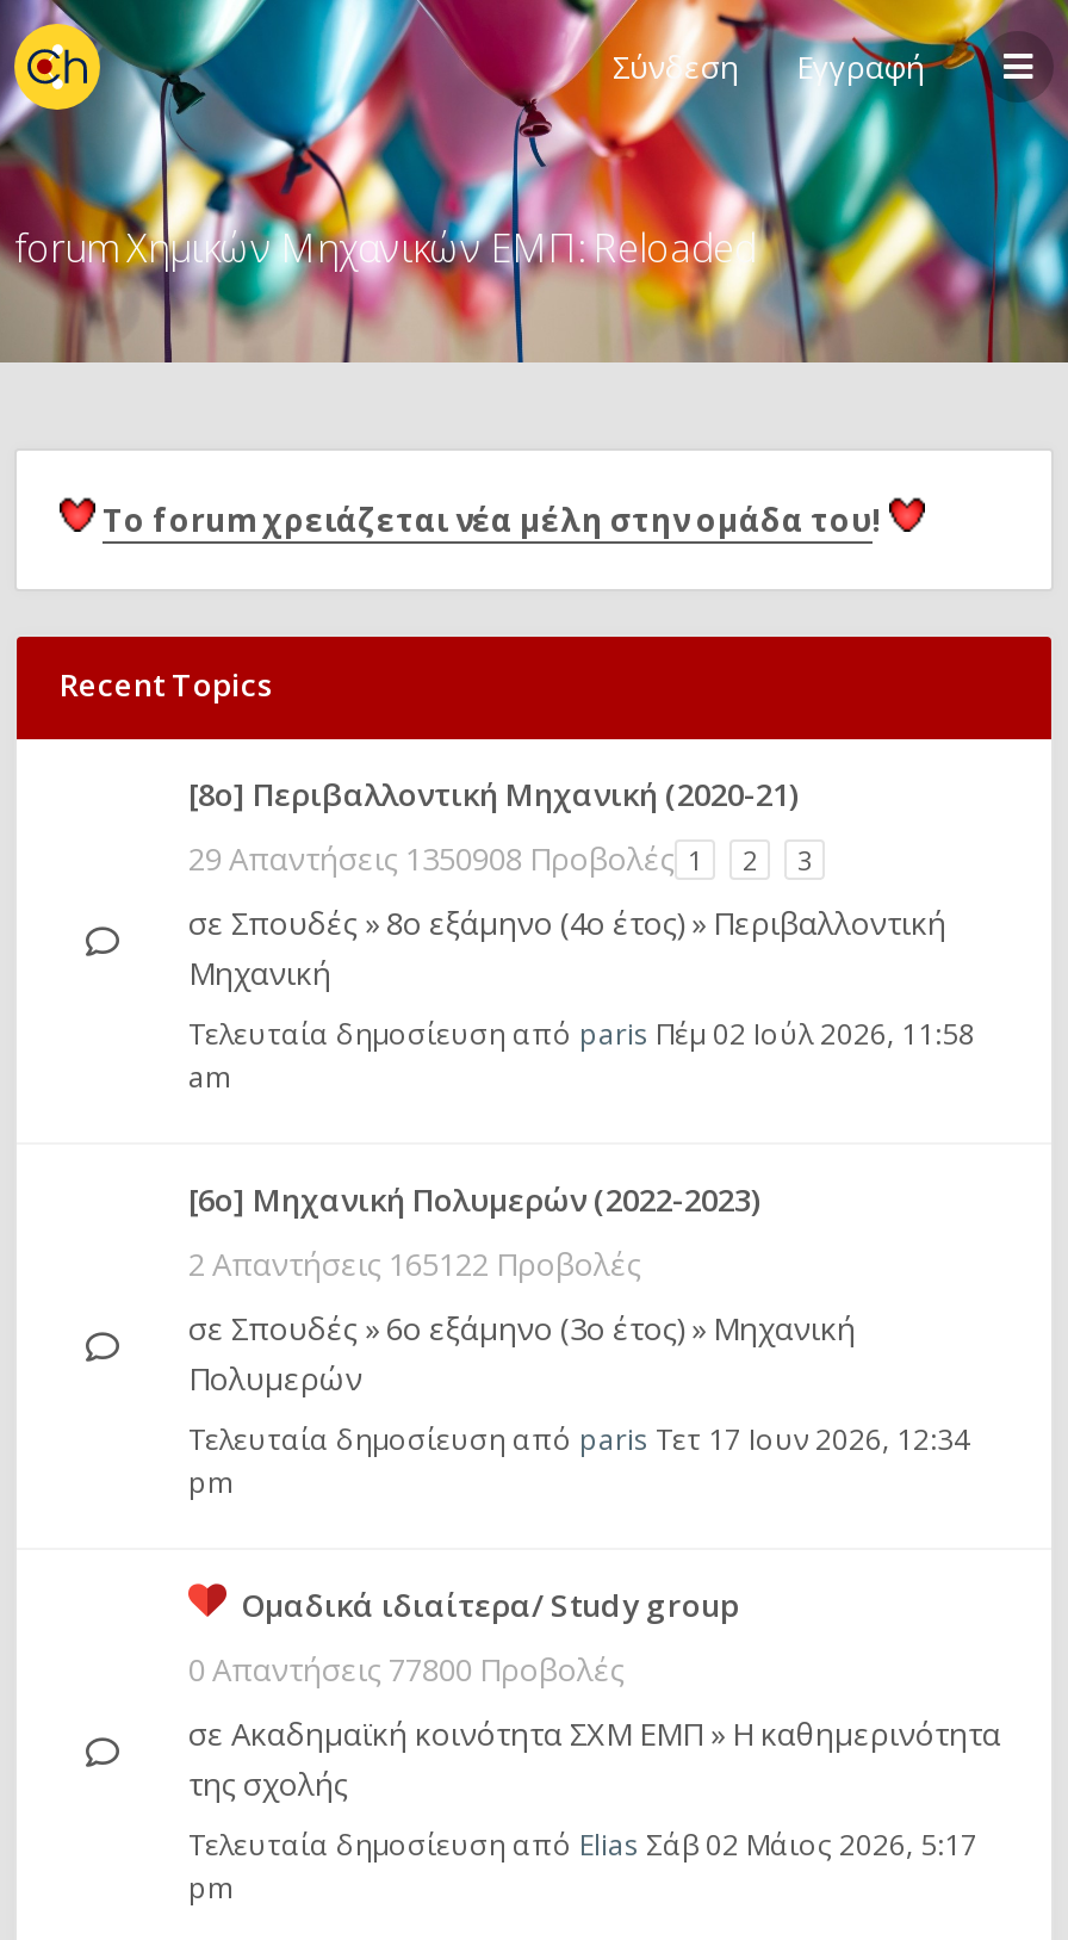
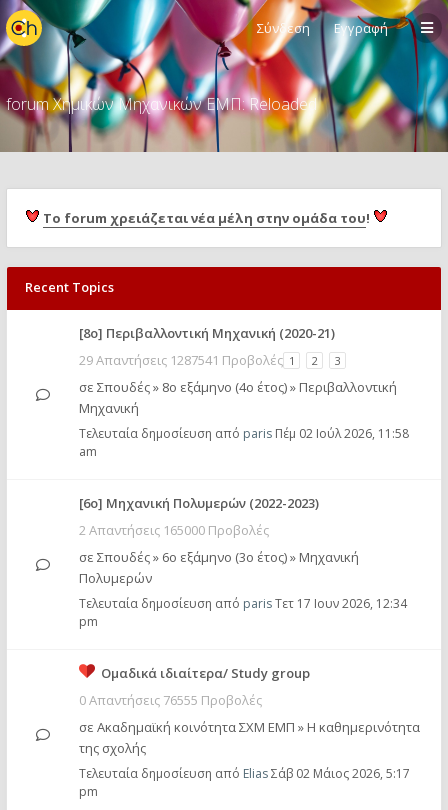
- 29 Απαντήσεις 1350908 Προβολές 1
+ 29 Απαντήσεις 1287541 Προβολές 1

- 2 Απαντήσεις 165122 Προβολές
+ 2 Απαντήσεις 165000 Προβολές

- 0 Απαντήσεις 77800 Προβολές
+ 0 Απαντήσεις 76555 Προβολές
